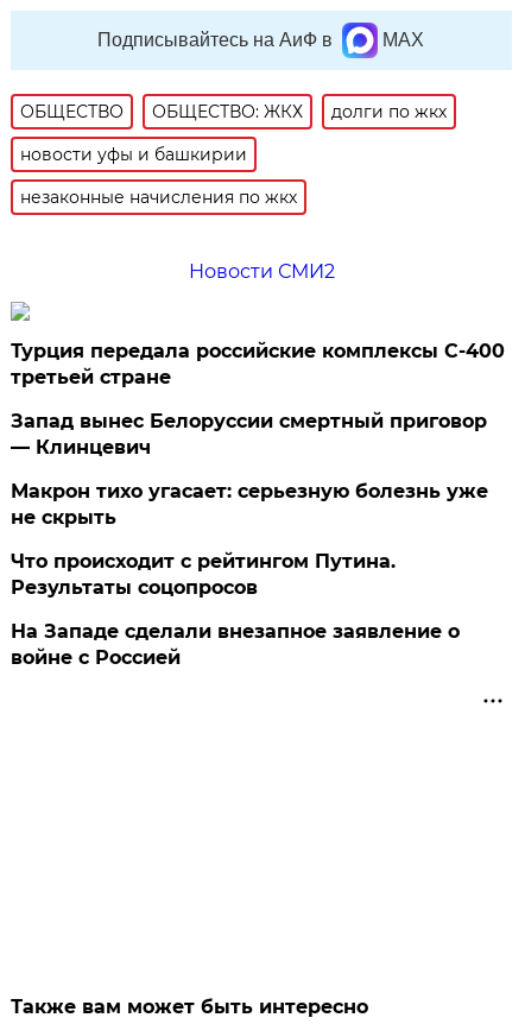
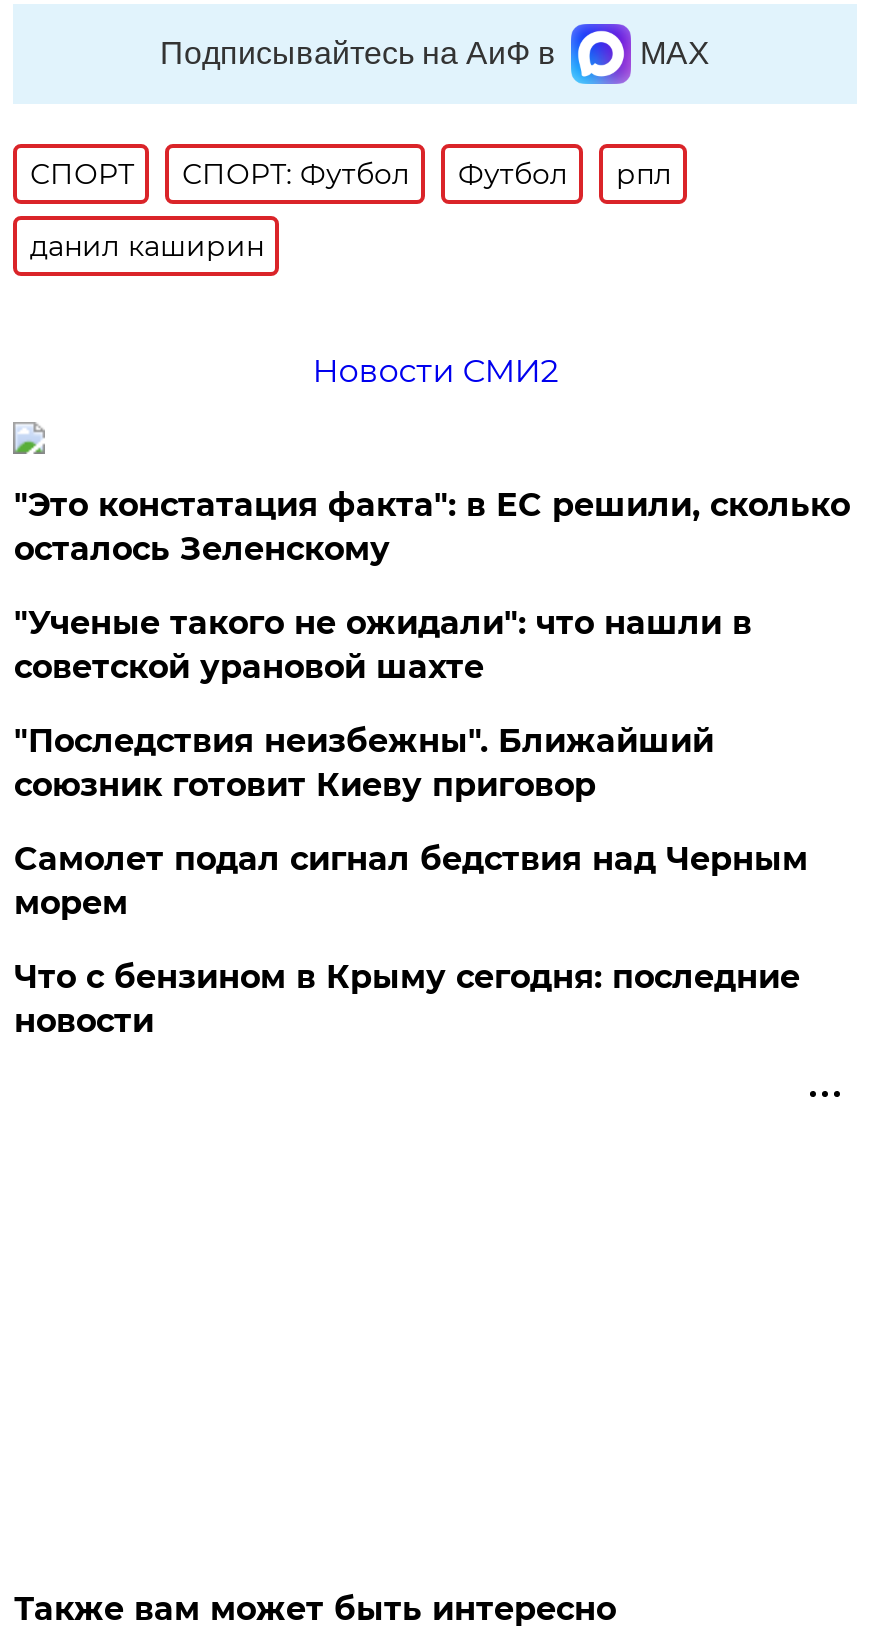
- ОБЩЕСТВО
- ОБЩЕСТВО: ЖКХ
- долги по жкх
- новости уфы и башкирии
- незаконные начисления по жкх
+ СПОРТ
+ СПОРТ: Футбол
+ Футбол
+ рпл
+ данил каширин

- Турция передала российские комплексы С-400
- третьей стране
+ "Это констатация факта": в ЕС решили, сколько
+ осталось Зеленскому

- Запад вынес Белоруссии смертный приговор
- — Клинцевич
+ "Ученые такого не ожидали": что нашли в
+ советской урановой шахте

- Макрон тихо угасает: серьезную болезнь уже
- не скрыть
+ "Последствия неизбежны". Ближайший
+ союзник готовит Киеву приговор

- Что происходит с рейтингом Путина.
- Результаты соцопросов
+ Самолет подал сигнал бедствия над Черным
+ морем

- На Западе сделали внезапное заявление о
- войне с Россией
+ Что с бензином в Крыму сегодня: последние
+ новости
